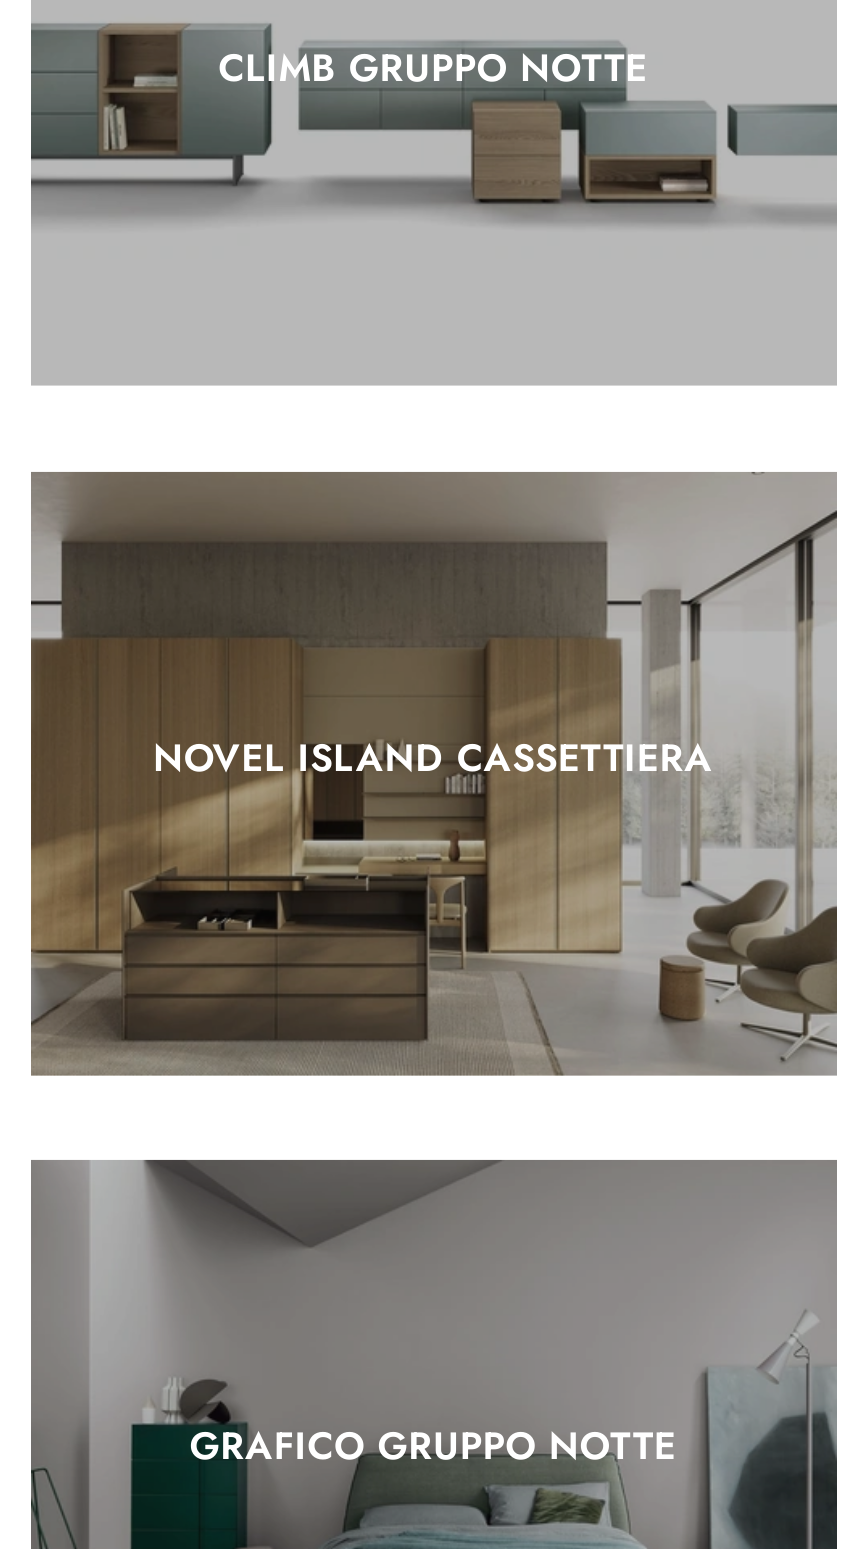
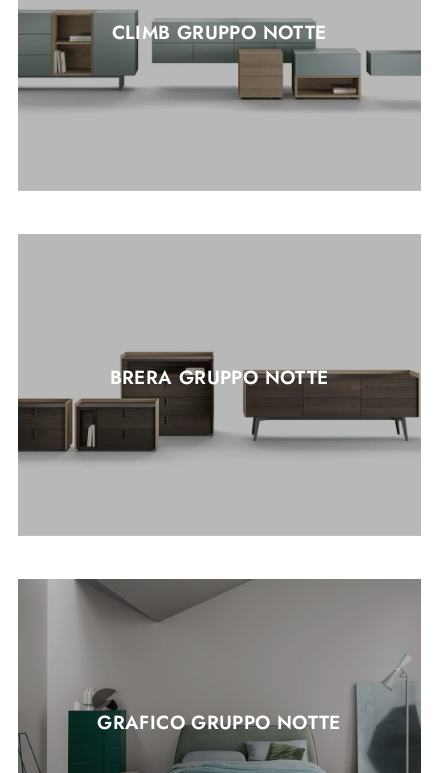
- [image]
- NOVEL ISLAND CASSETTIERA
+ [image]
+ BRERA GRUPPO NOTTE
